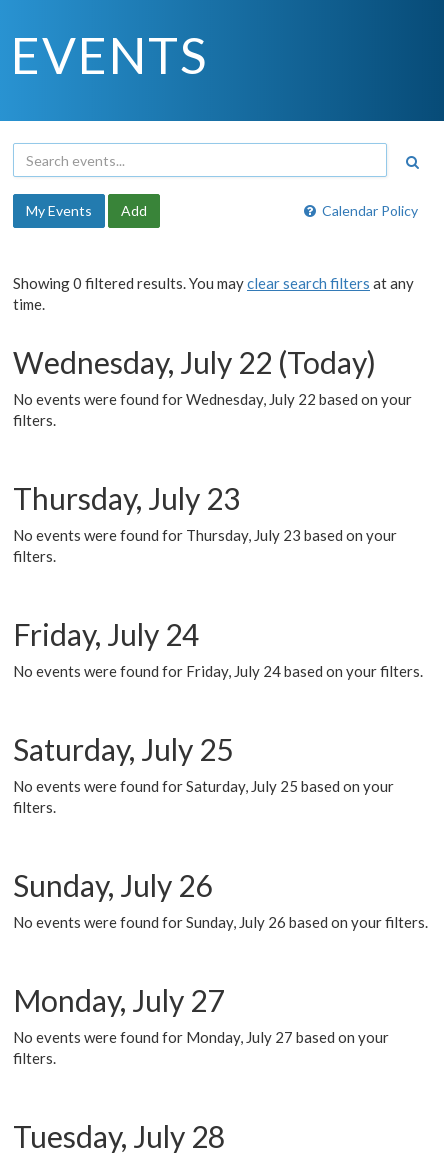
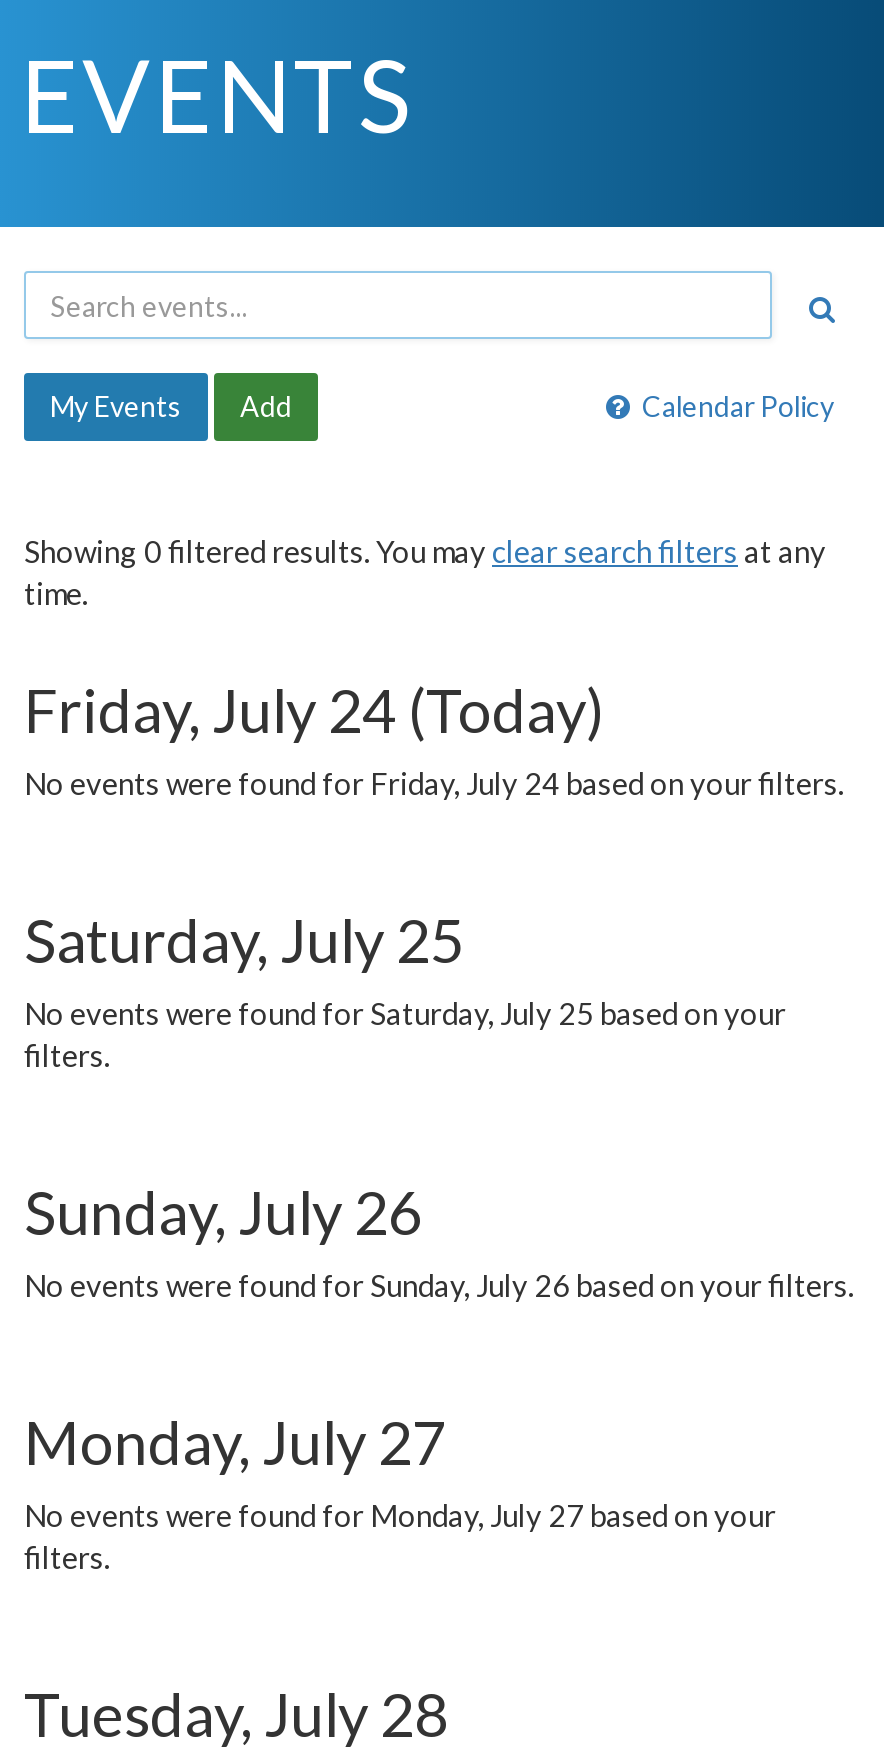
- Wednesday, July 22 (Today)
- No events were found for Wednesday, July 22 based on your
- filters.
- Thursday, July 23
- No events were found for Thursday, July 23 based on your
- filters.
- Friday, July 24
+ Friday, July 24 (Today)
